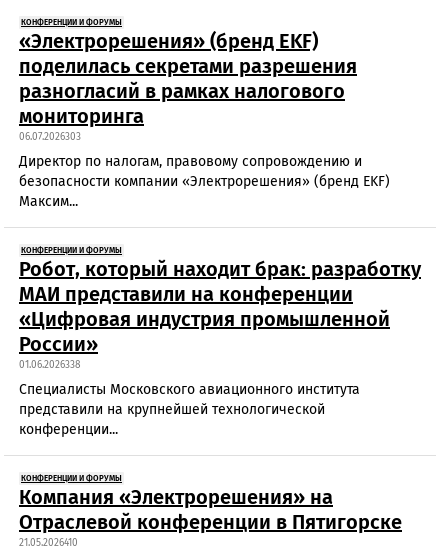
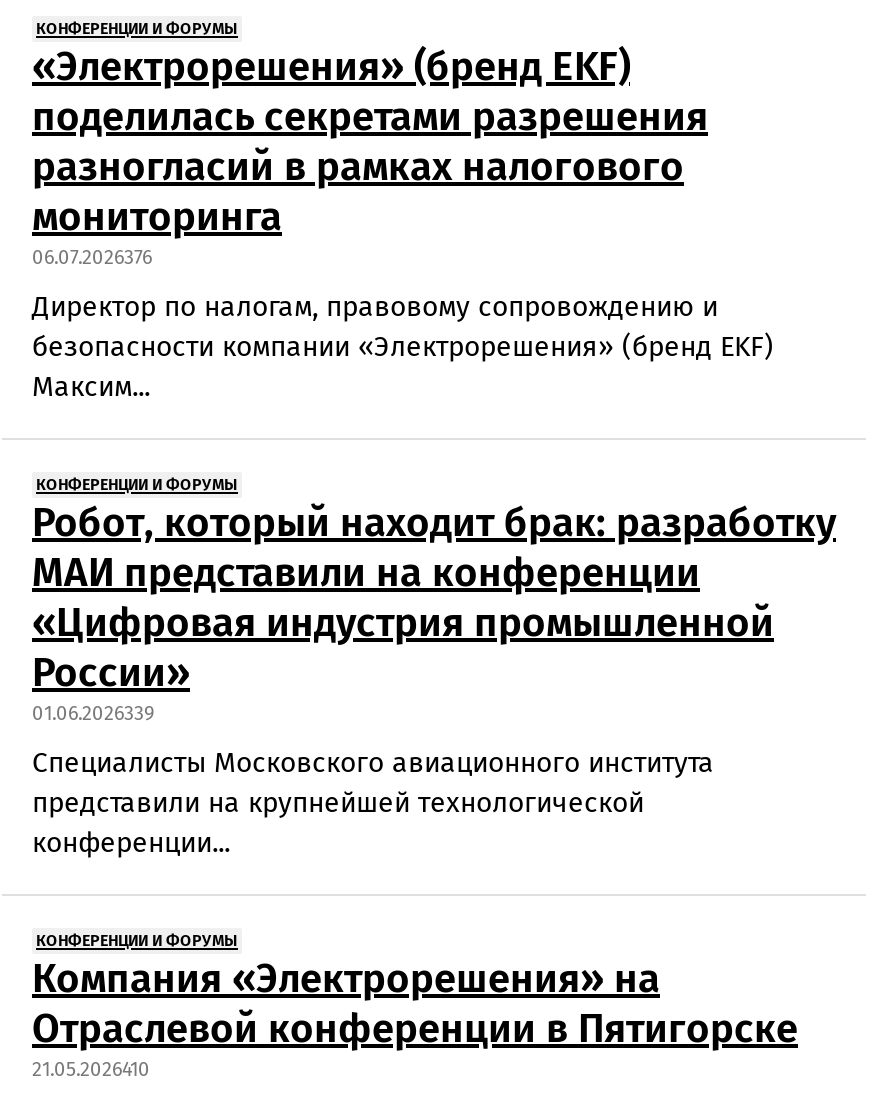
- 06.07.2026303
+ 06.07.2026376

- 01.06.2026338
+ 01.06.2026339
